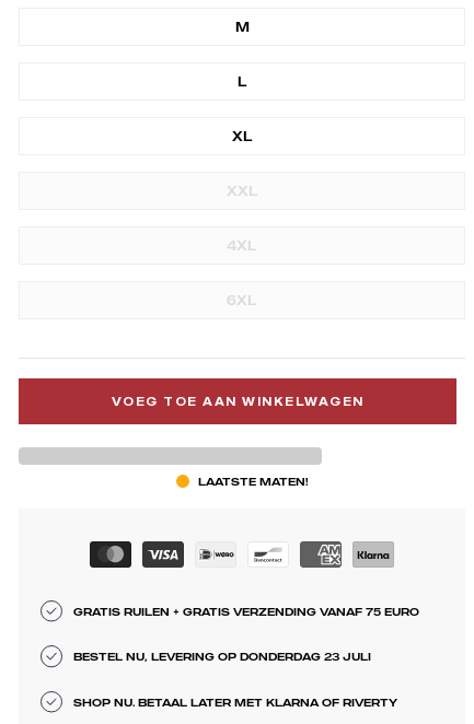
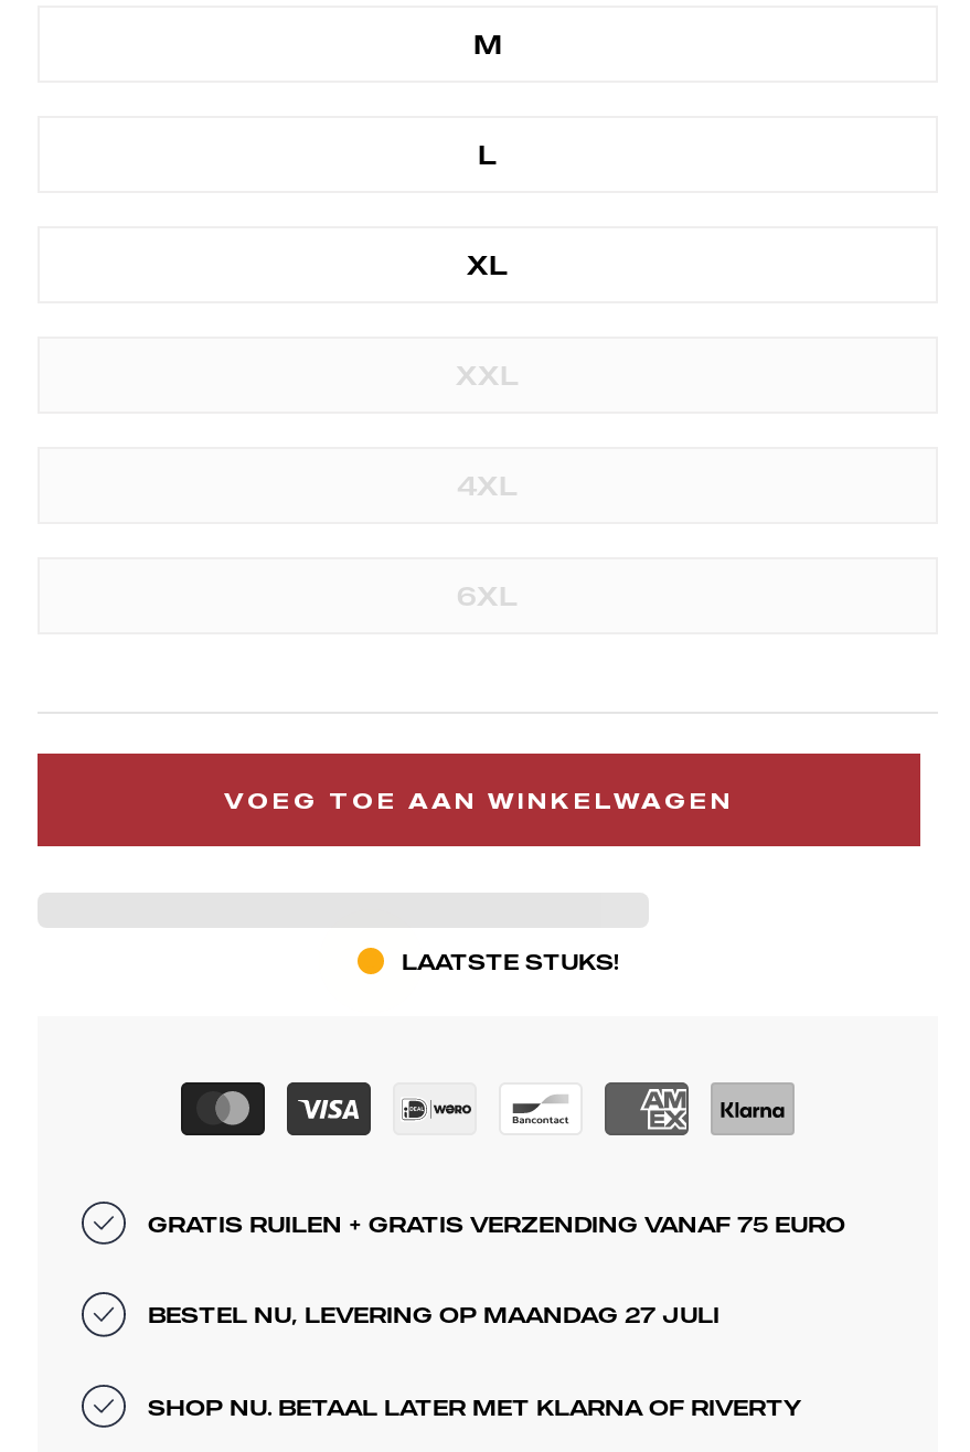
- LAATSTE MATEN!
+ LAATSTE STUKS!

- BESTEL NU, LEVERING OP DONDERDAG 23 JULI
+ BESTEL NU, LEVERING OP MAANDAG 27 JULI
